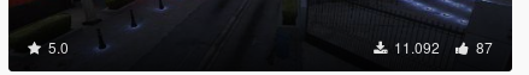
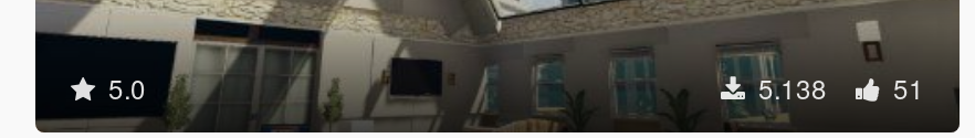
- 11.092
- 87
+ 5.138
+ 51
